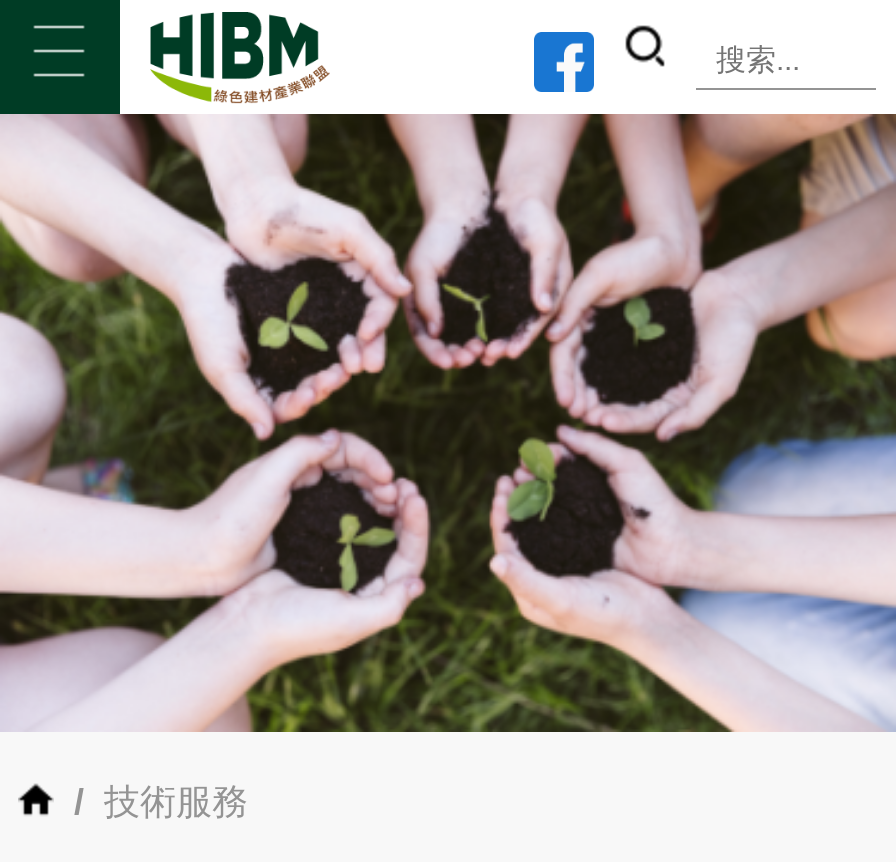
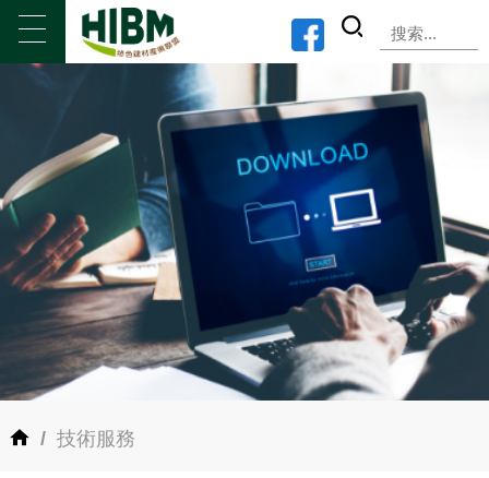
- [image]
+ [image]
